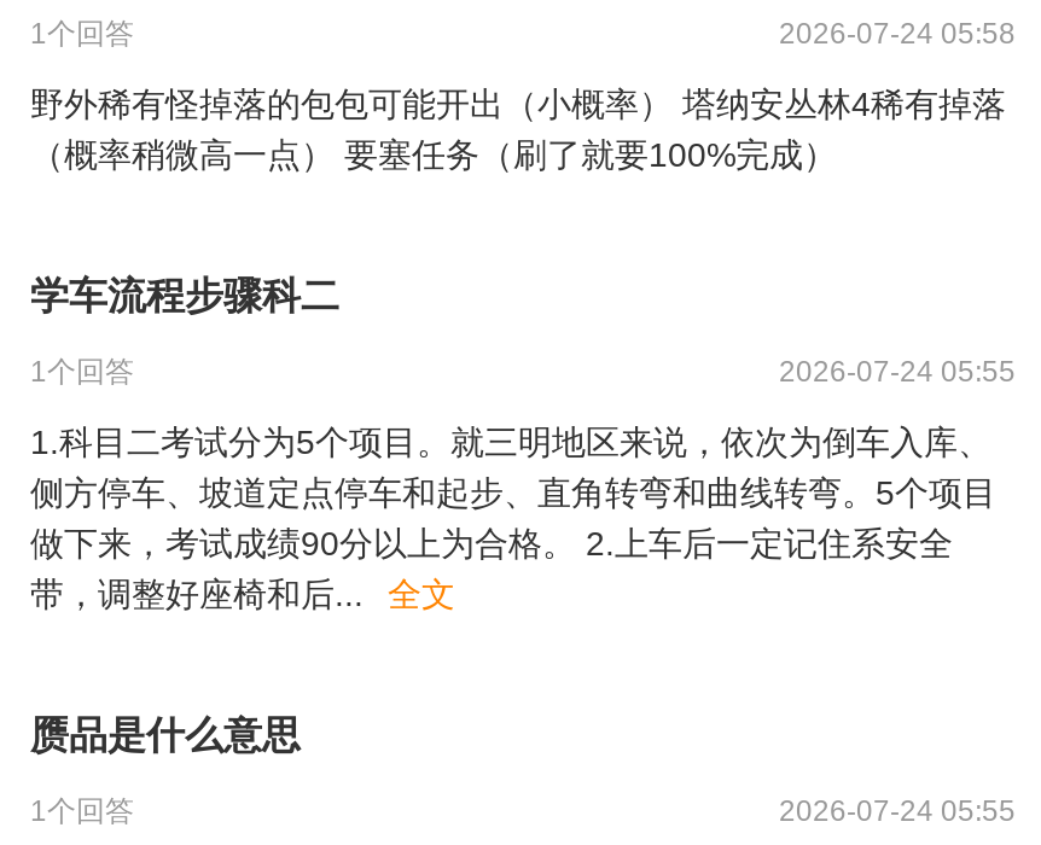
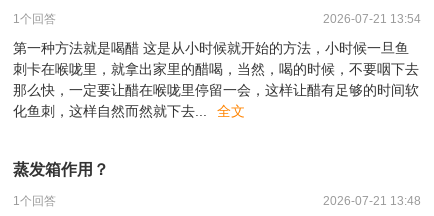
- 2026-07-24 05:58
- 野外稀有怪掉落的包包可能开出（小概率） 塔纳安丛林4稀有掉落
- （概率稍微高一点） 要塞任务（刷了就要100%完成）
- 学车流程步骤科二
- 1个回答
- 2026-07-24 05:55
- 1.科目二考试分为5个项目。就三明地区来说，依次为倒车入库、
- 侧方停车、坡道定点停车和起步、直角转弯和曲线转弯。5个项目
- 做下来，考试成绩90分以上为合格。 2.上车后一定记住系安全
- 带，调整好座椅和后...
+ 2026-07-21 13:54
+ 第一种方法就是喝醋 这是从小时候就开始的方法，小时候一旦鱼
+ 刺卡在喉咙里，就拿出家里的醋喝，当然，喝的时候，不要咽下去
+ 那么快，一定要让醋在喉咙里停留一会，这样让醋有足够的时间软
+ 化鱼刺，这样自然而然就下去...

- 赝品是什么意思
+ 蒸发箱作用？

- 2026-07-24 05:55
+ 2026-07-21 13:48
